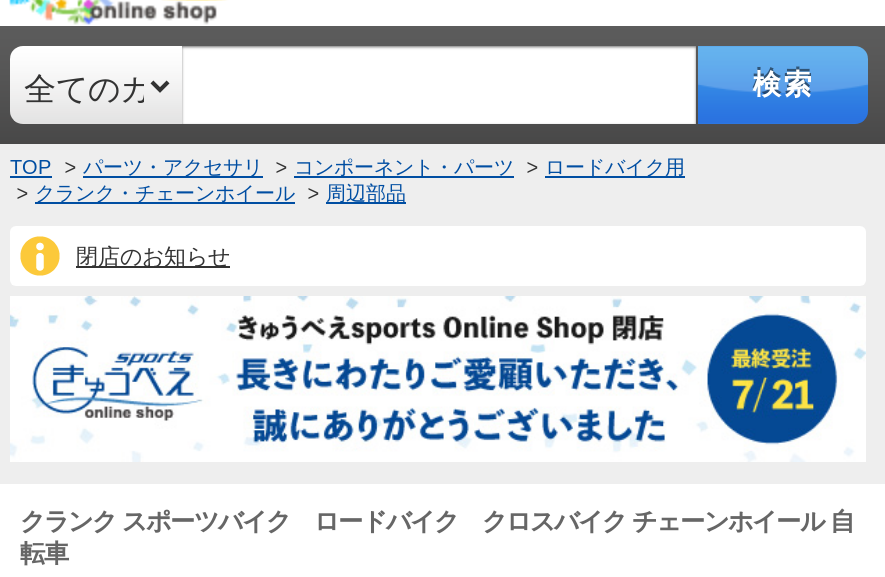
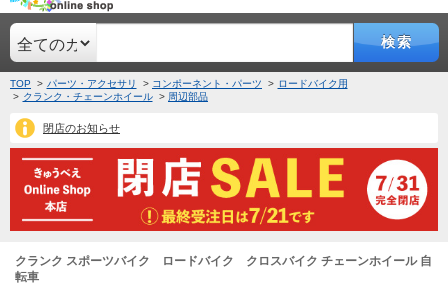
- [image]
+ [image]
